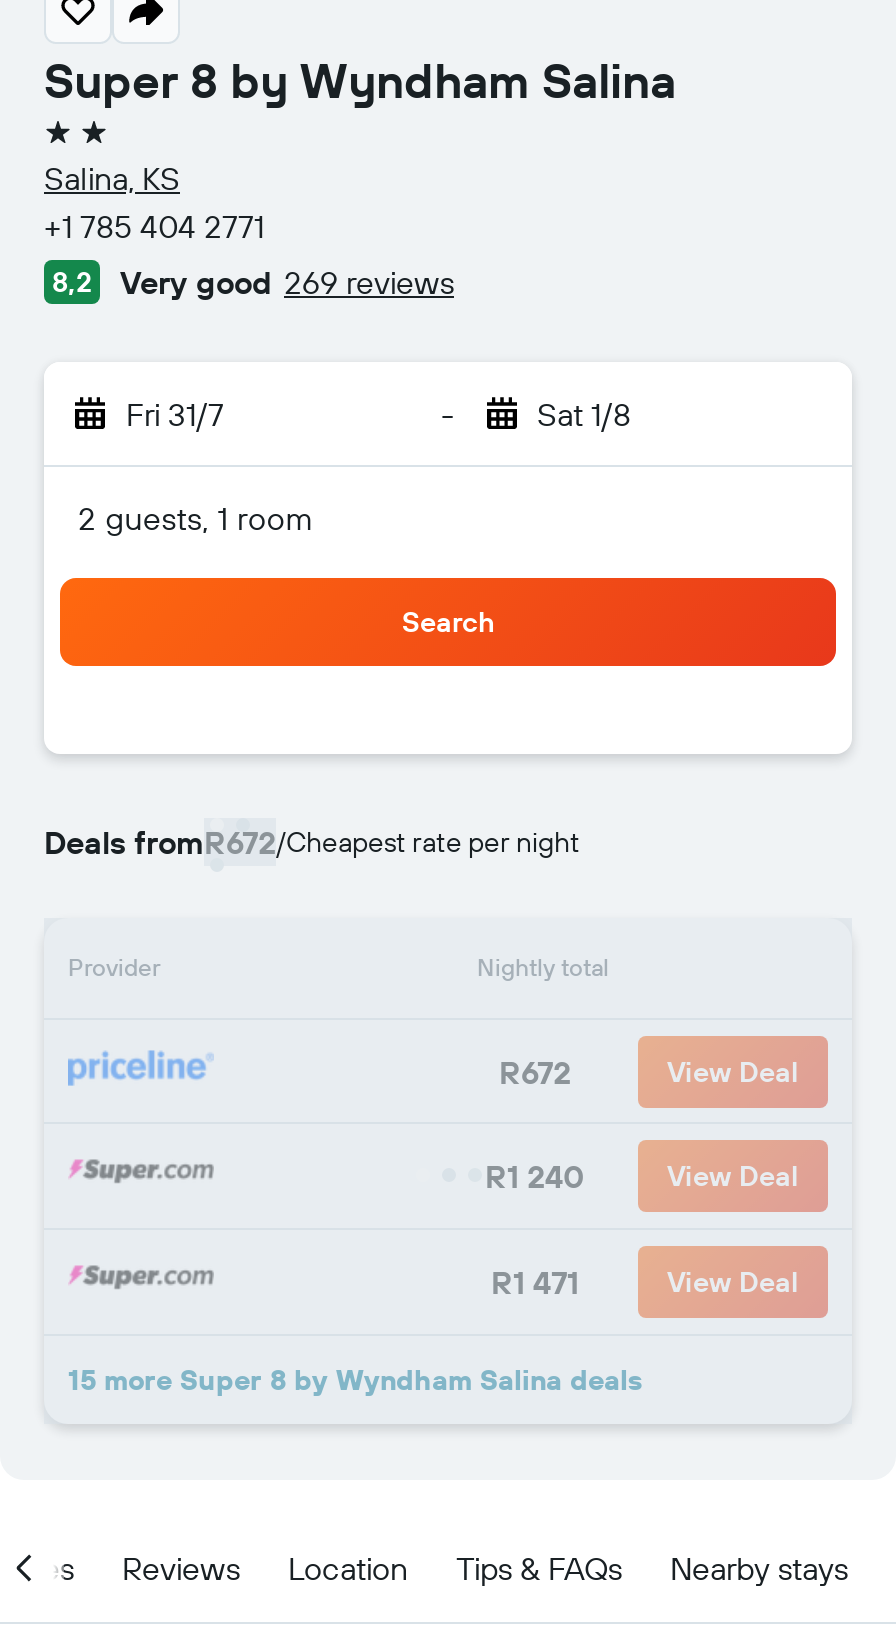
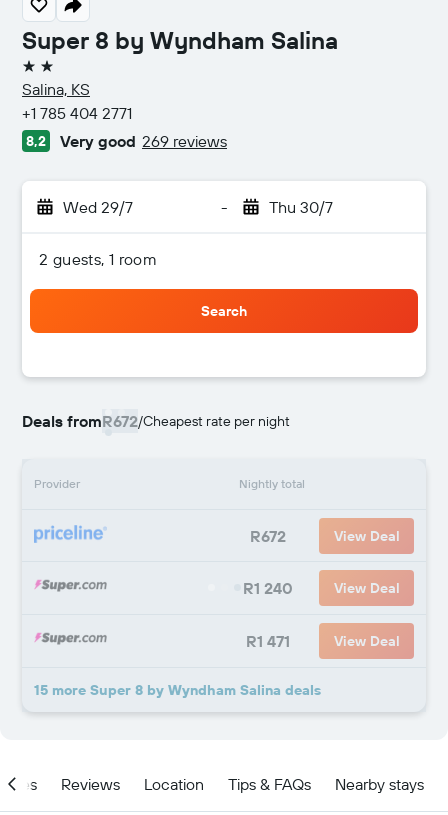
- Fri 31/7
+ Wed 29/7

- Sat 1/8
+ Thu 30/7
